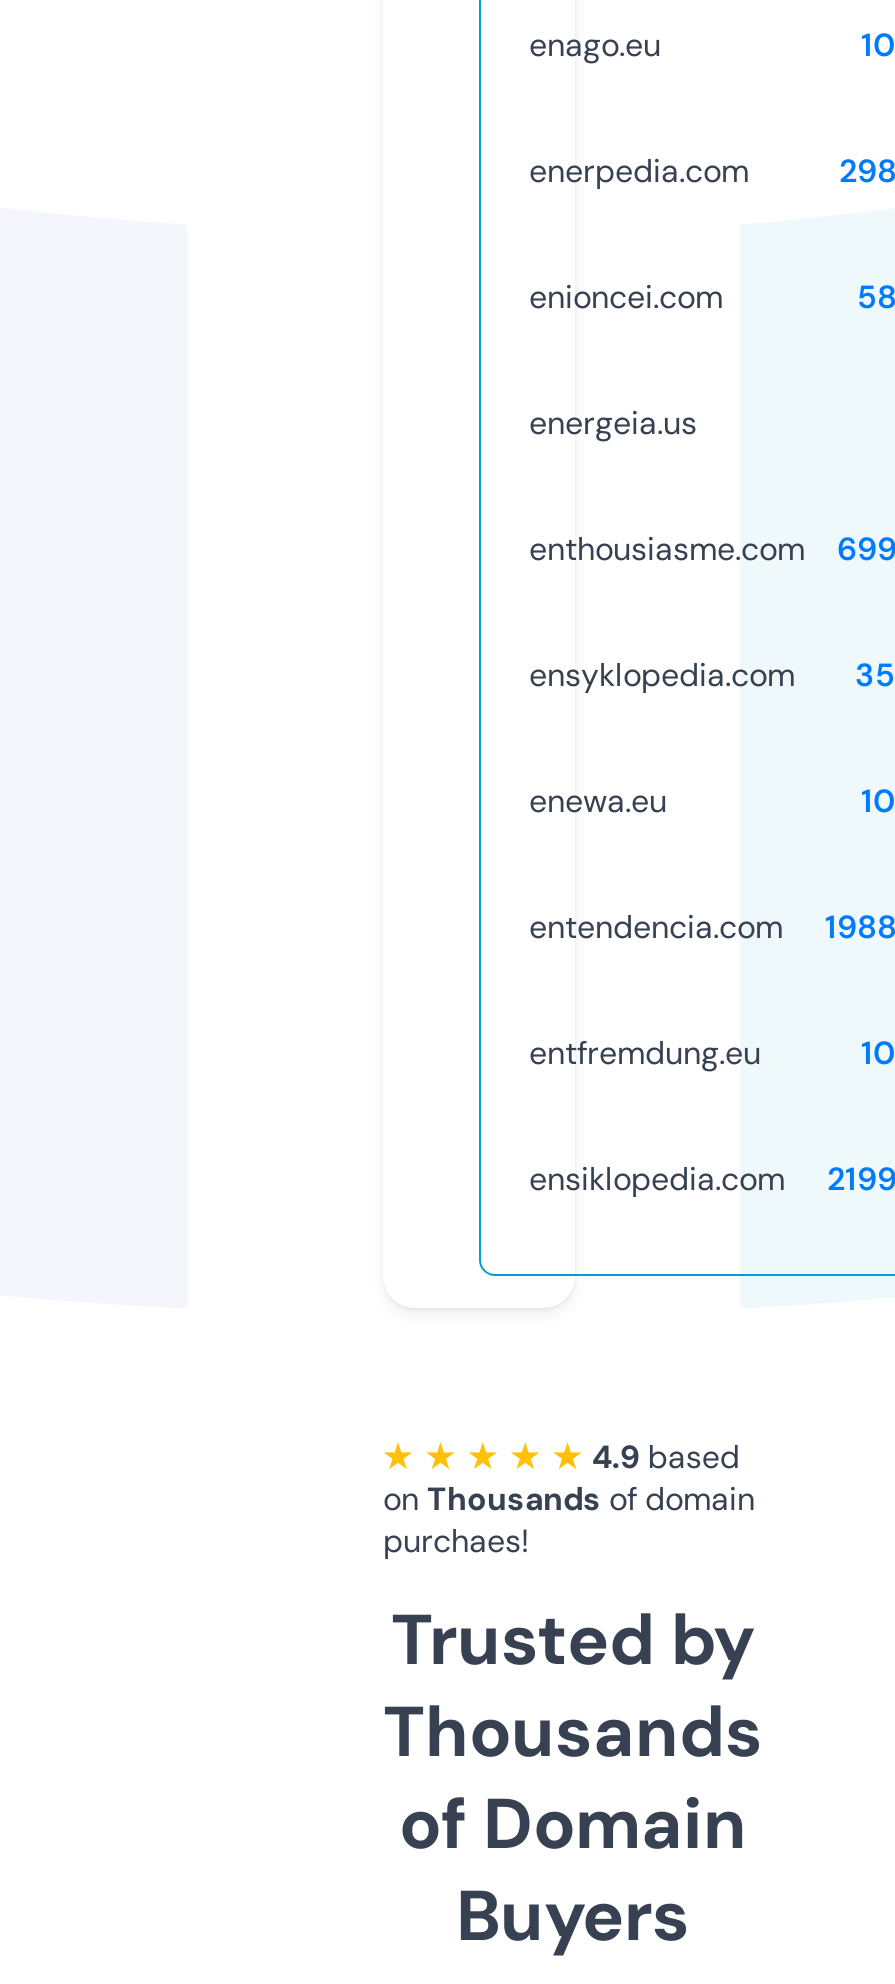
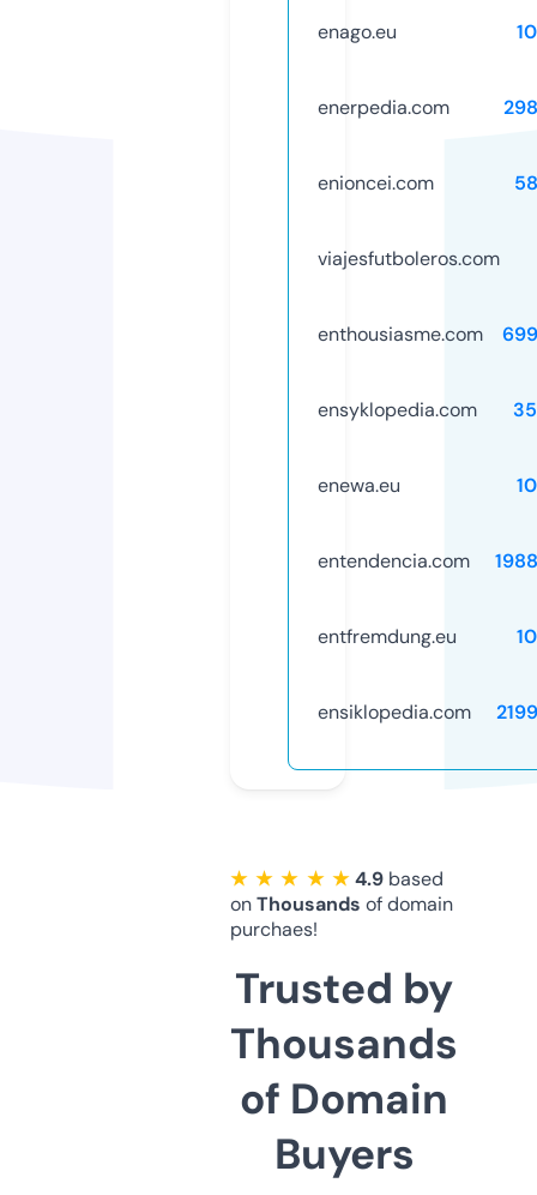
- energeia.us
+ viajesfutboleros.com
